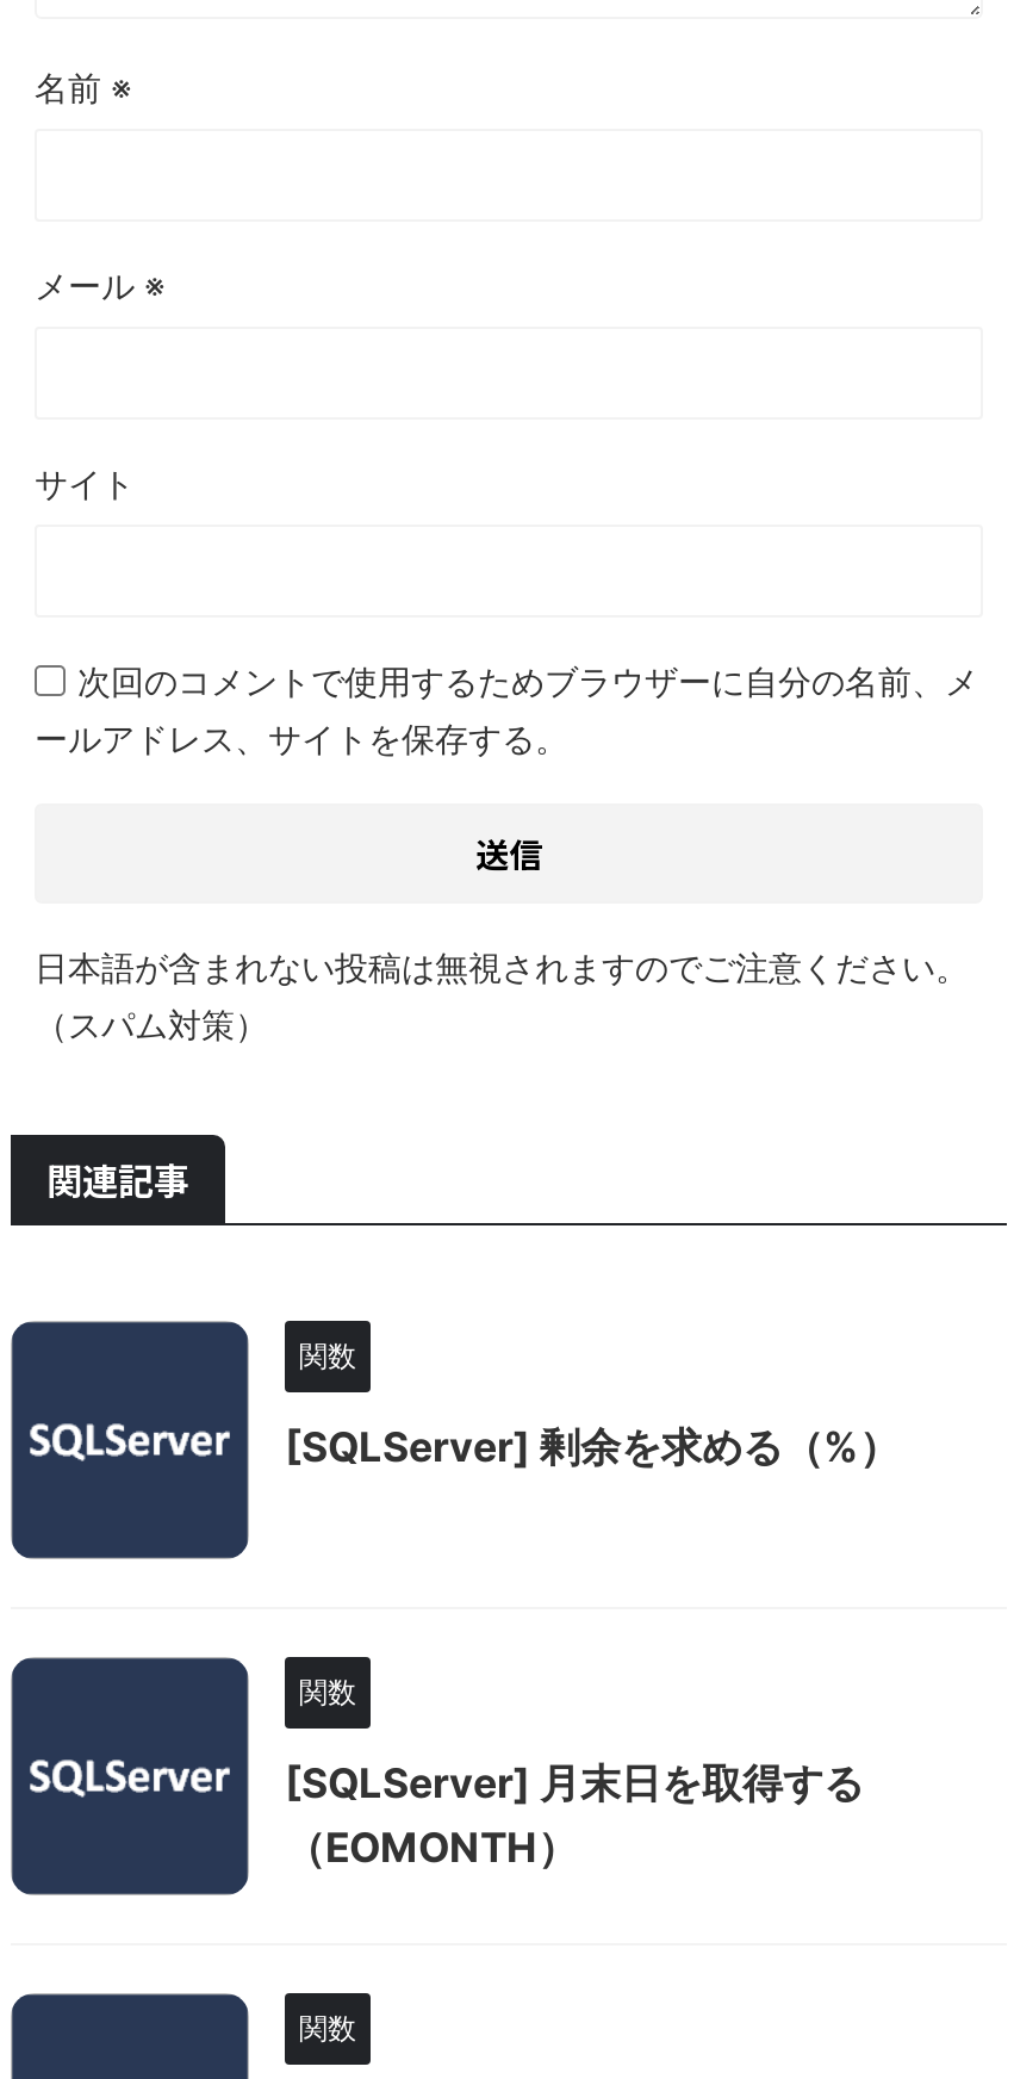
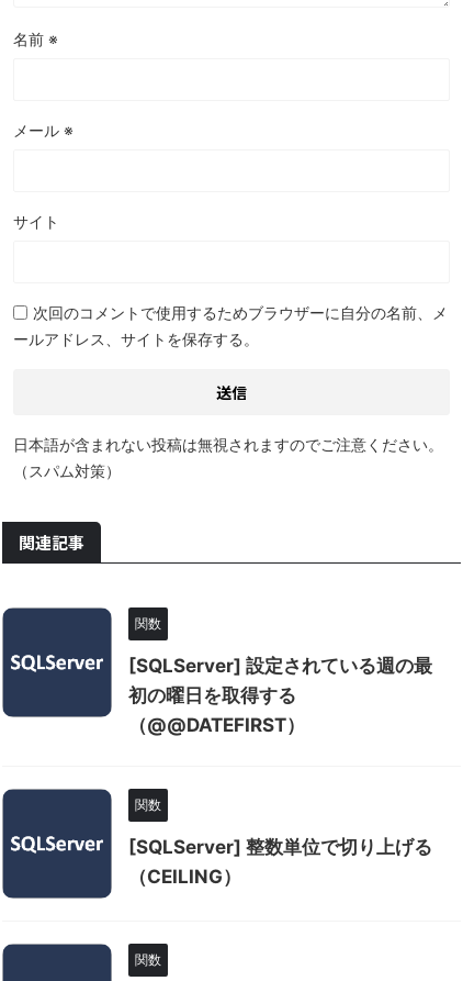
- [SQLServer] 剰余を求める（%）
+ [SQLServer] 設定されている週の最
+ 初の曜日を取得する
+ （@@DATEFIRST）

- [SQLServer] 月末日を取得する
- （EOMONTH）
+ [SQLServer] 整数単位で切り上げる
+ （CEILING）
